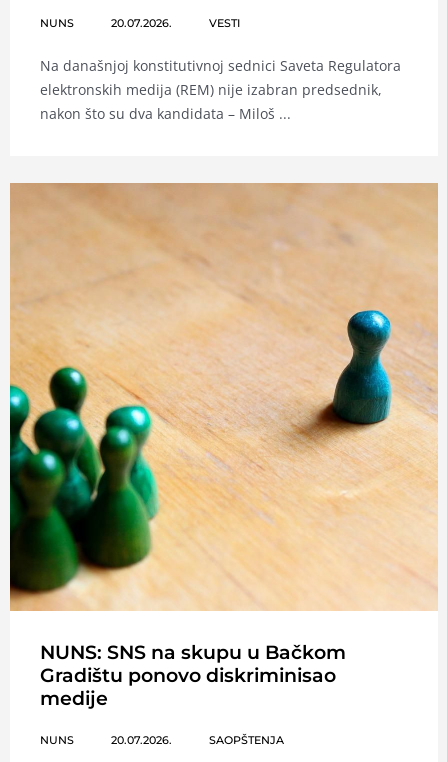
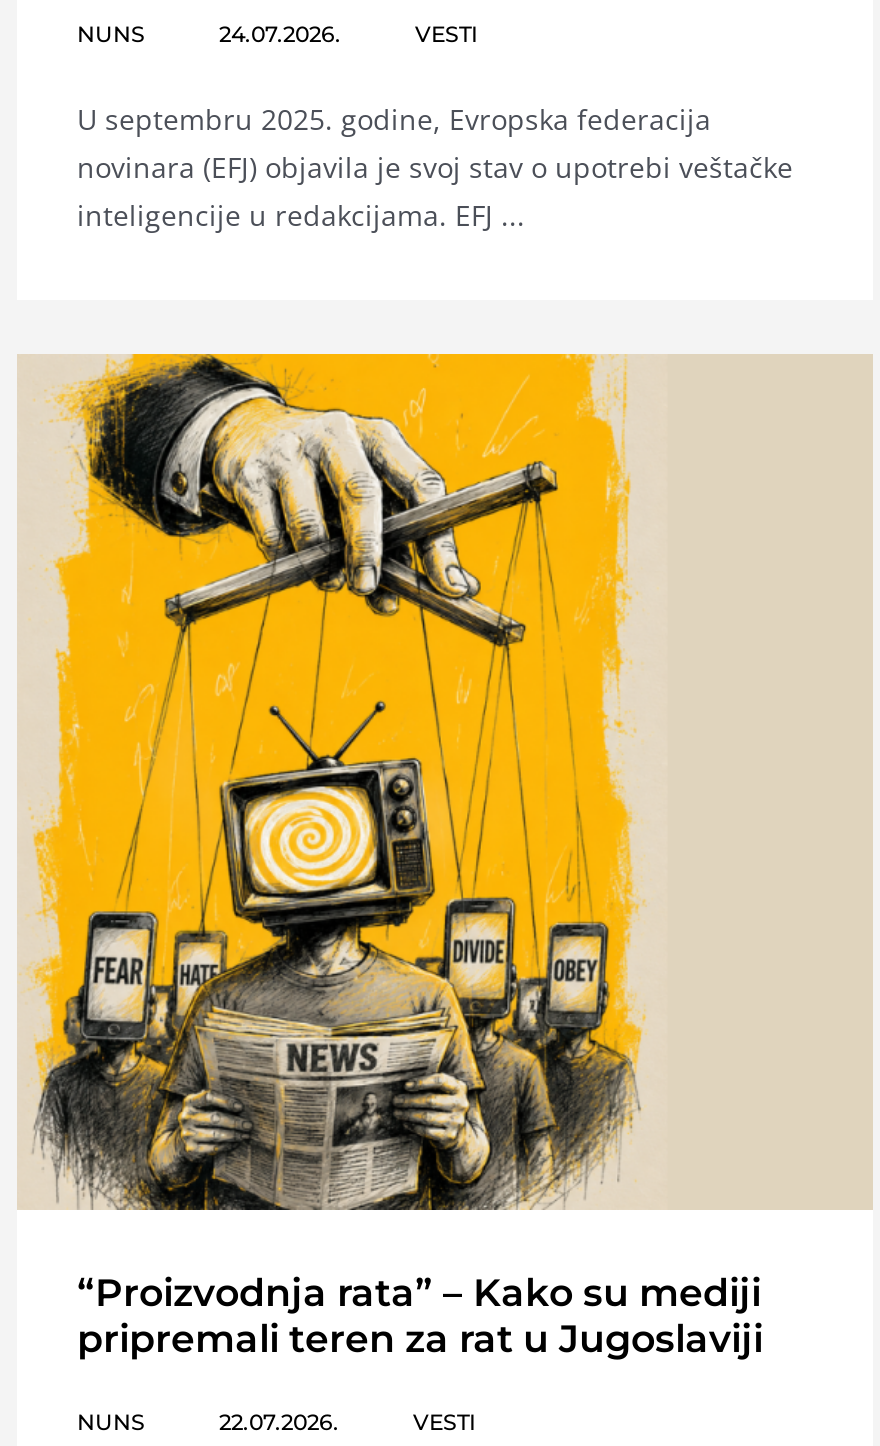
- 20.07.2026.
+ 24.07.2026.

- Na današnjoj konstitutivnoj sednici Saveta Regulatora
- elektronskih medija (REM) nije izabran predsednik,
- nakon što su dva kandidata – Miloš ...
+ U septembru 2025. godine, Evropska federacija
+ novinara (EFJ) objavila je svoj stav o upotrebi veštačke
+ inteligencije u redakcijama. EFJ ...

- [image]
- NUNS: SNS na skupu u Bačkom
- Gradištu ponovo diskriminisao
- medije
+ [image]
+ “Proizvodnja rata” – Kako su mediji
+ pripremali teren za rat u Jugoslaviji

- 20.07.2026.
- SAOPŠTENJA
+ 22.07.2026.
+ VESTI
